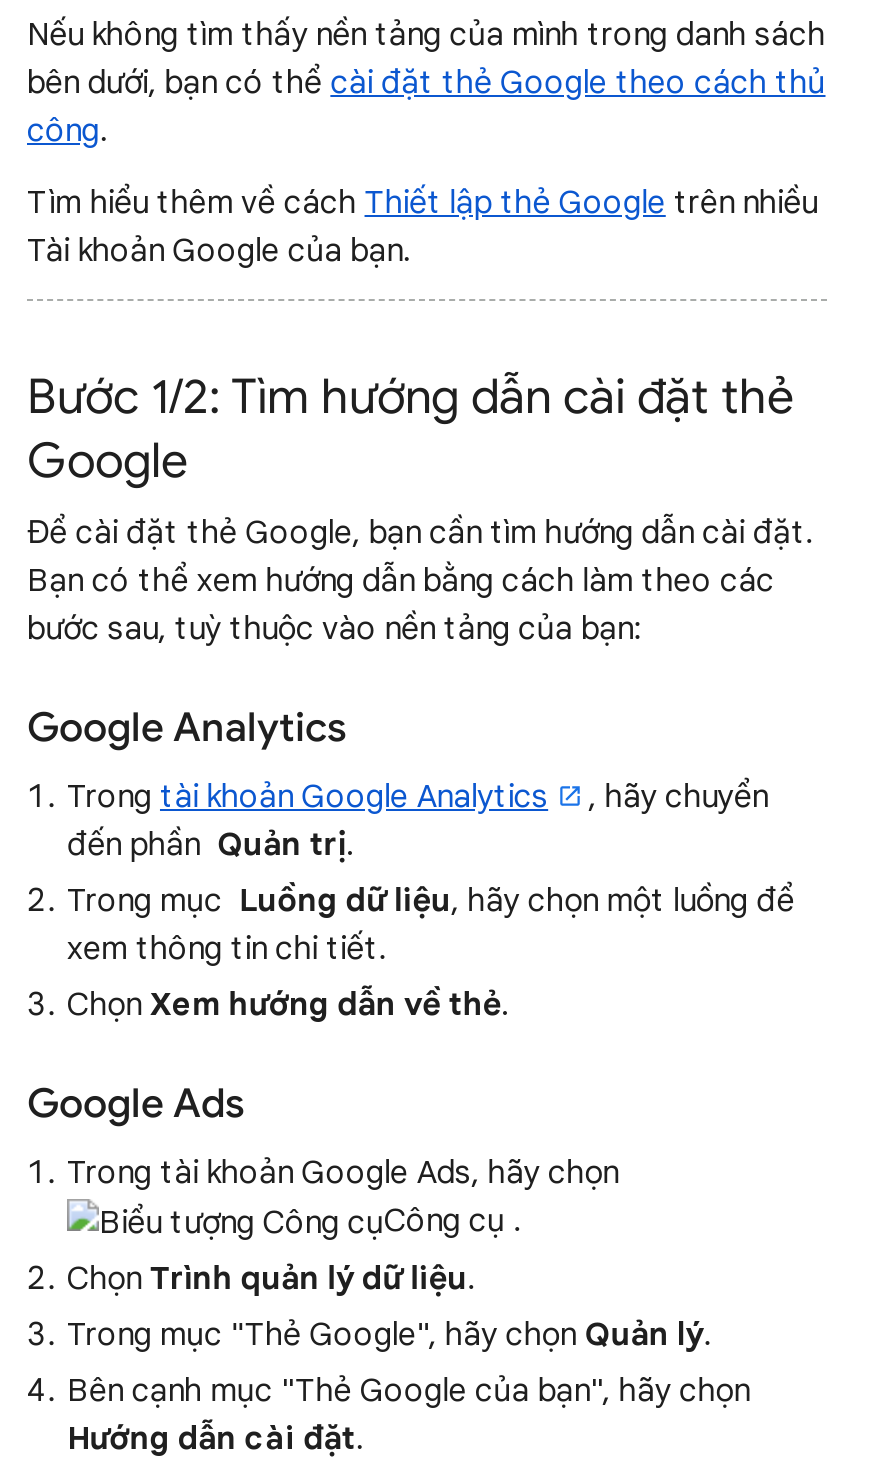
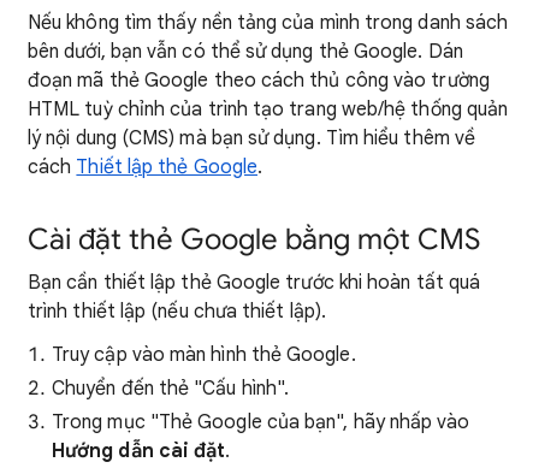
- bên dưới, bạn có thể cài đặt thẻ Google theo cách thủ
- công.
- Tìm hiểu thêm về cách Thiết lập thẻ Google trên nhiều
- Tài khoản Google của bạn.
- Bước 1/2: Tìm hướng dẫn cài đặt thẻ
- Google
- Để cài đặt thẻ Google, bạn cần tìm hướng dẫn cài đặt.
- Bạn có thể xem hướng dẫn bằng cách làm theo các
- bước sau, tuỳ thuộc vào nền tảng của bạn:
- Google Analytics
- Trong tài khoản Google Analytics
- , hãy chuyển
- đến phần Quản trị.
- Trong mục Luồng dữ liệu, hãy chọn một luồng để
- xem thông tin chi tiết.
- Chọn Xem hướng dẫn về thẻ.
- Google Ads
- Trong tài khoản Google Ads, hãy chọn
- Công cụ .
- Chọn Trình quản lý dữ liệu.
- Trong mục "Thẻ Google", hãy chọn Quản lý.
- Bên cạnh mục "Thẻ Google của bạn", hãy chọn
+ bên dưới, bạn vẫn có thể sử dụng thẻ Google. Dán
+ đoạn mã thẻ Google theo cách thủ công vào trường
+ HTML tuỳ chỉnh của trình tạo trang web/hệ thống quản
+ lý nội dung (CMS) mà bạn sử dụng. Tìm hiểu thêm về
+ cách Thiết lập thẻ Google.
+ Cài đặt thẻ Google bằng một CMS
+ Bạn cần thiết lập thẻ Google trước khi hoàn tất quá
+ trình thiết lập (nếu chưa thiết lập).
+ Truy cập vào màn hình thẻ Google.
+ Chuyển đến thẻ "Cấu hình".
+ Trong mục "Thẻ Google của bạn", hãy nhấp vào
